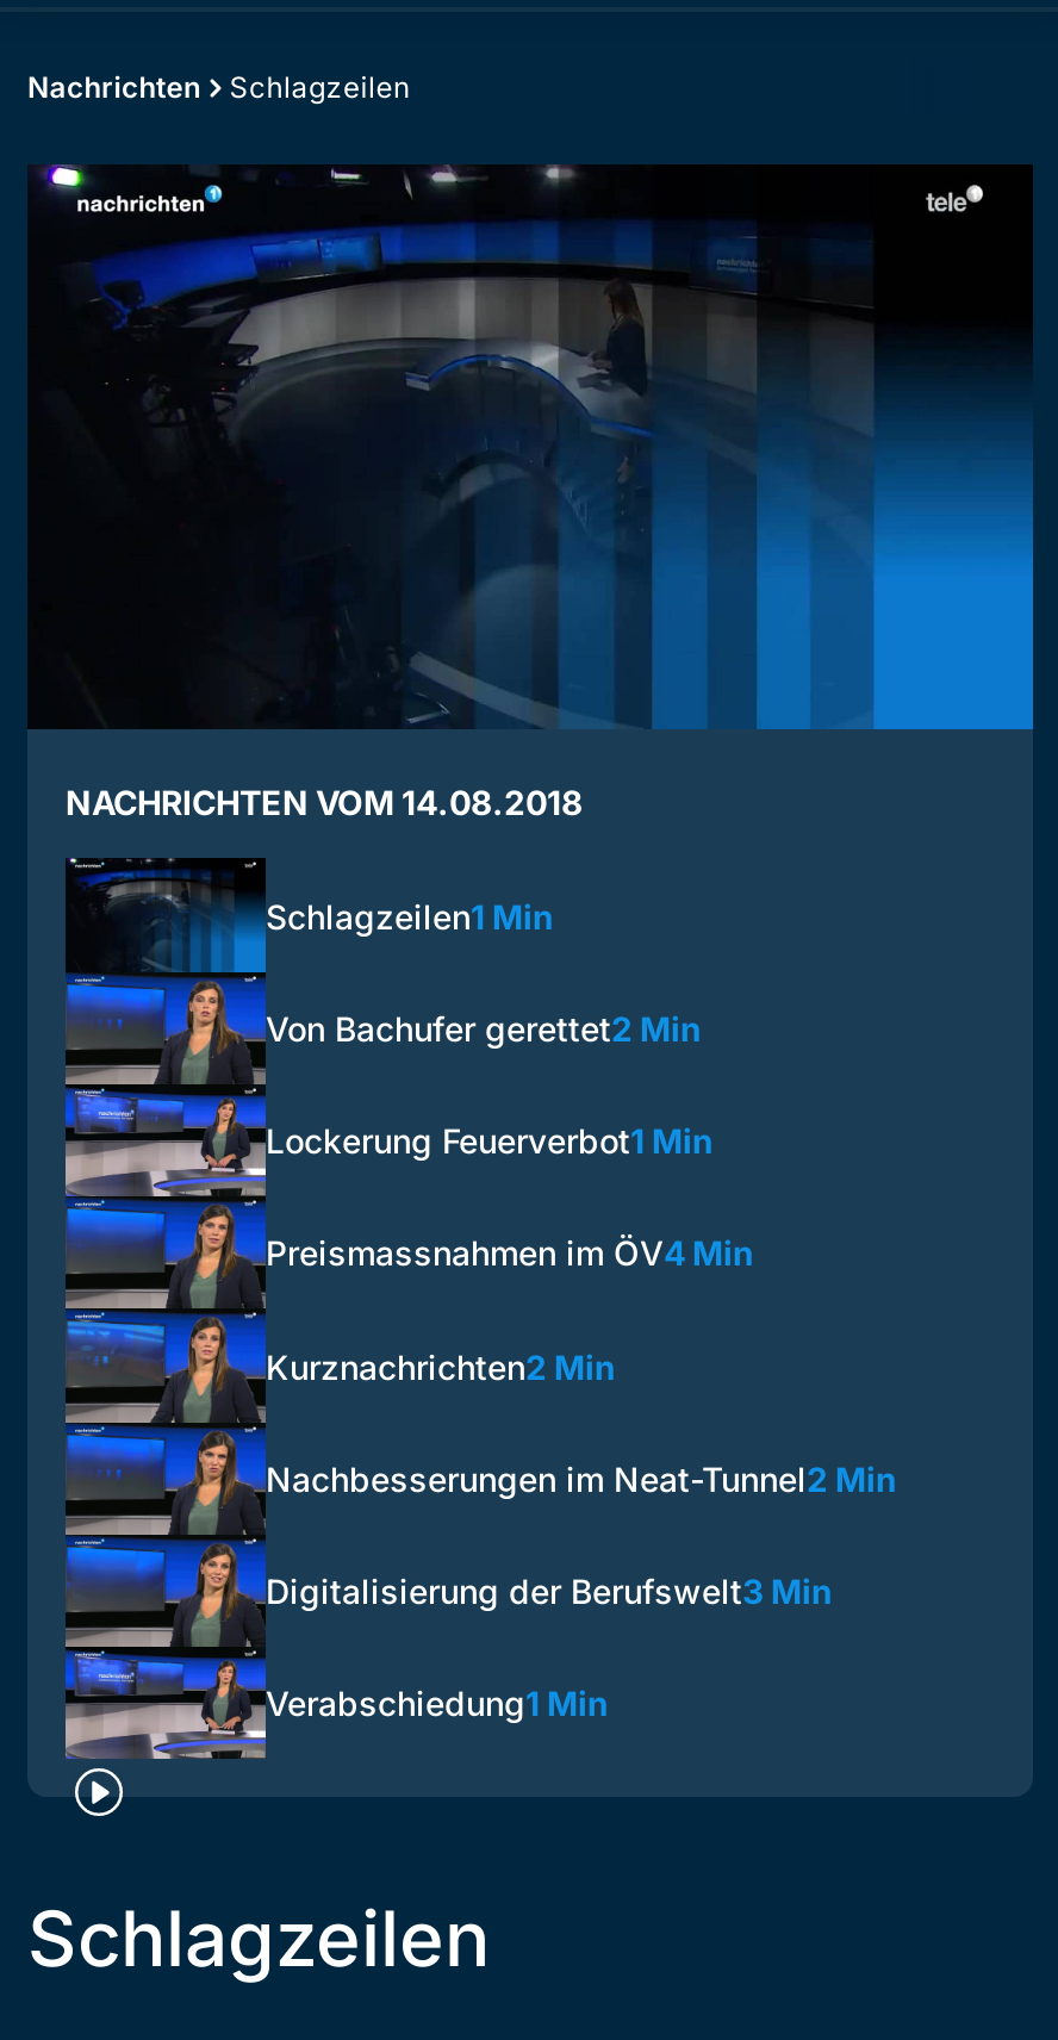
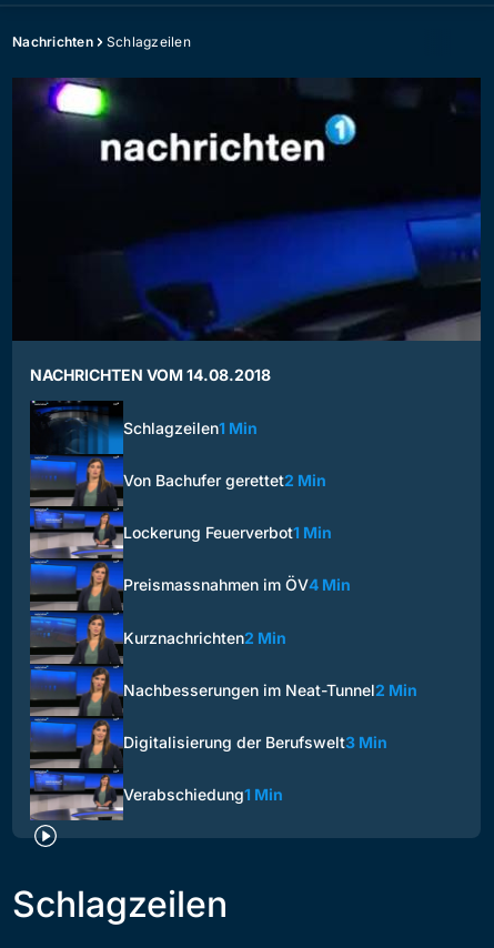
- [image]
+ [image]
